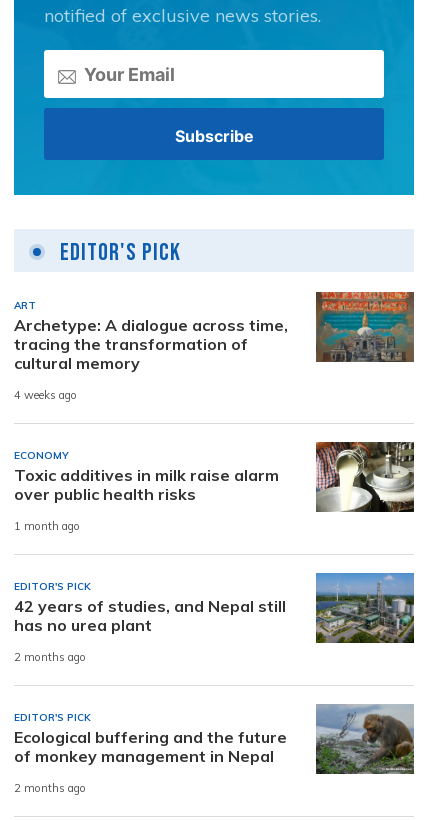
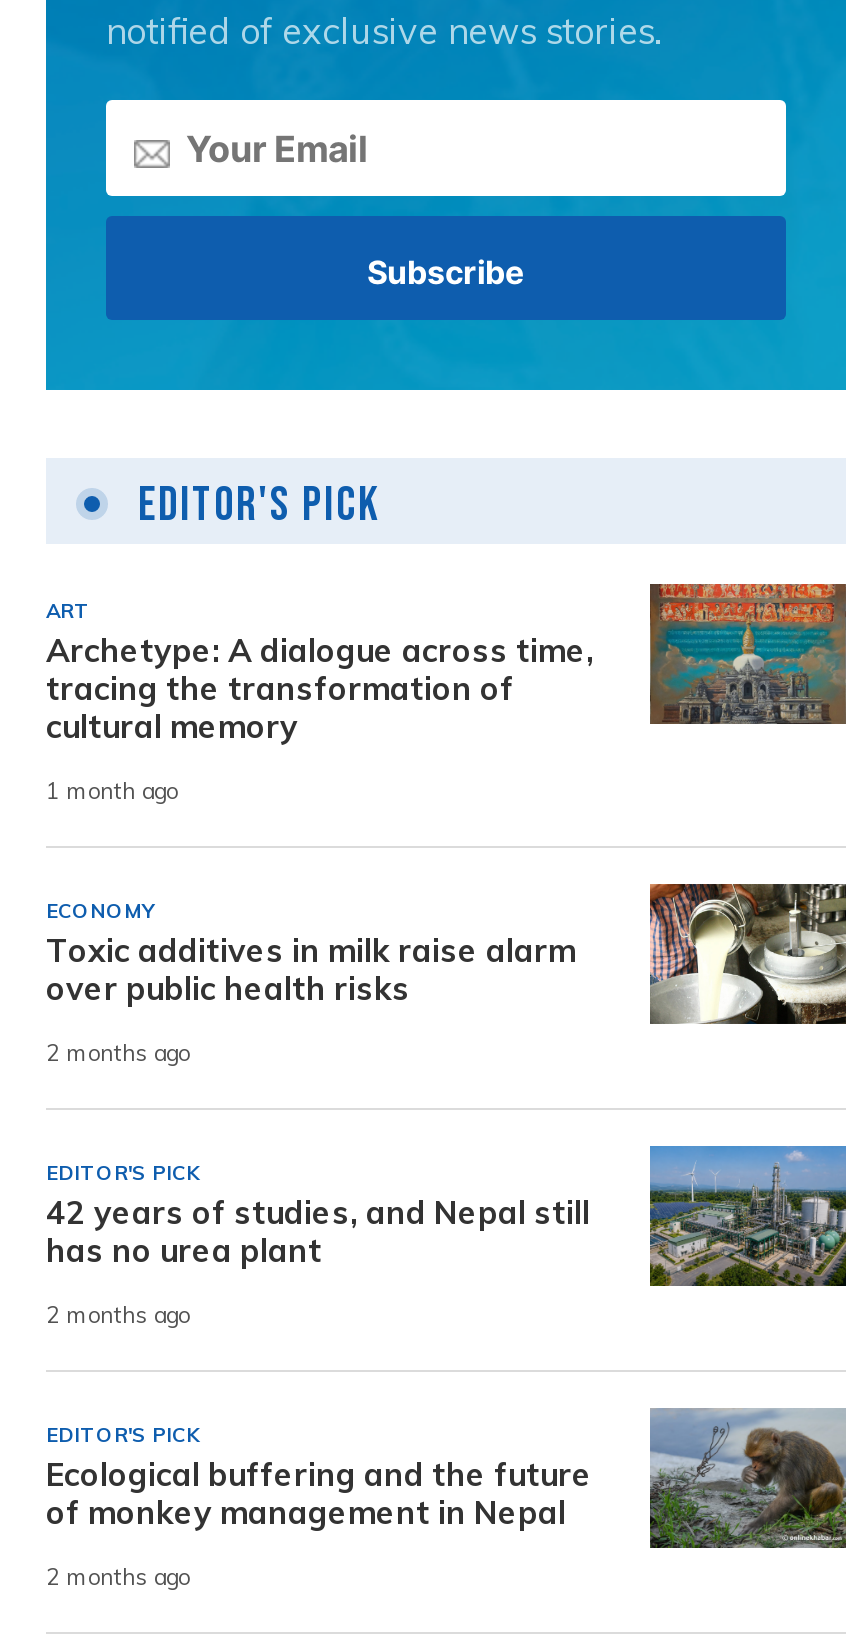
- 4 weeks ago
+ 1 month ago

- 1 month ago
+ 2 months ago
